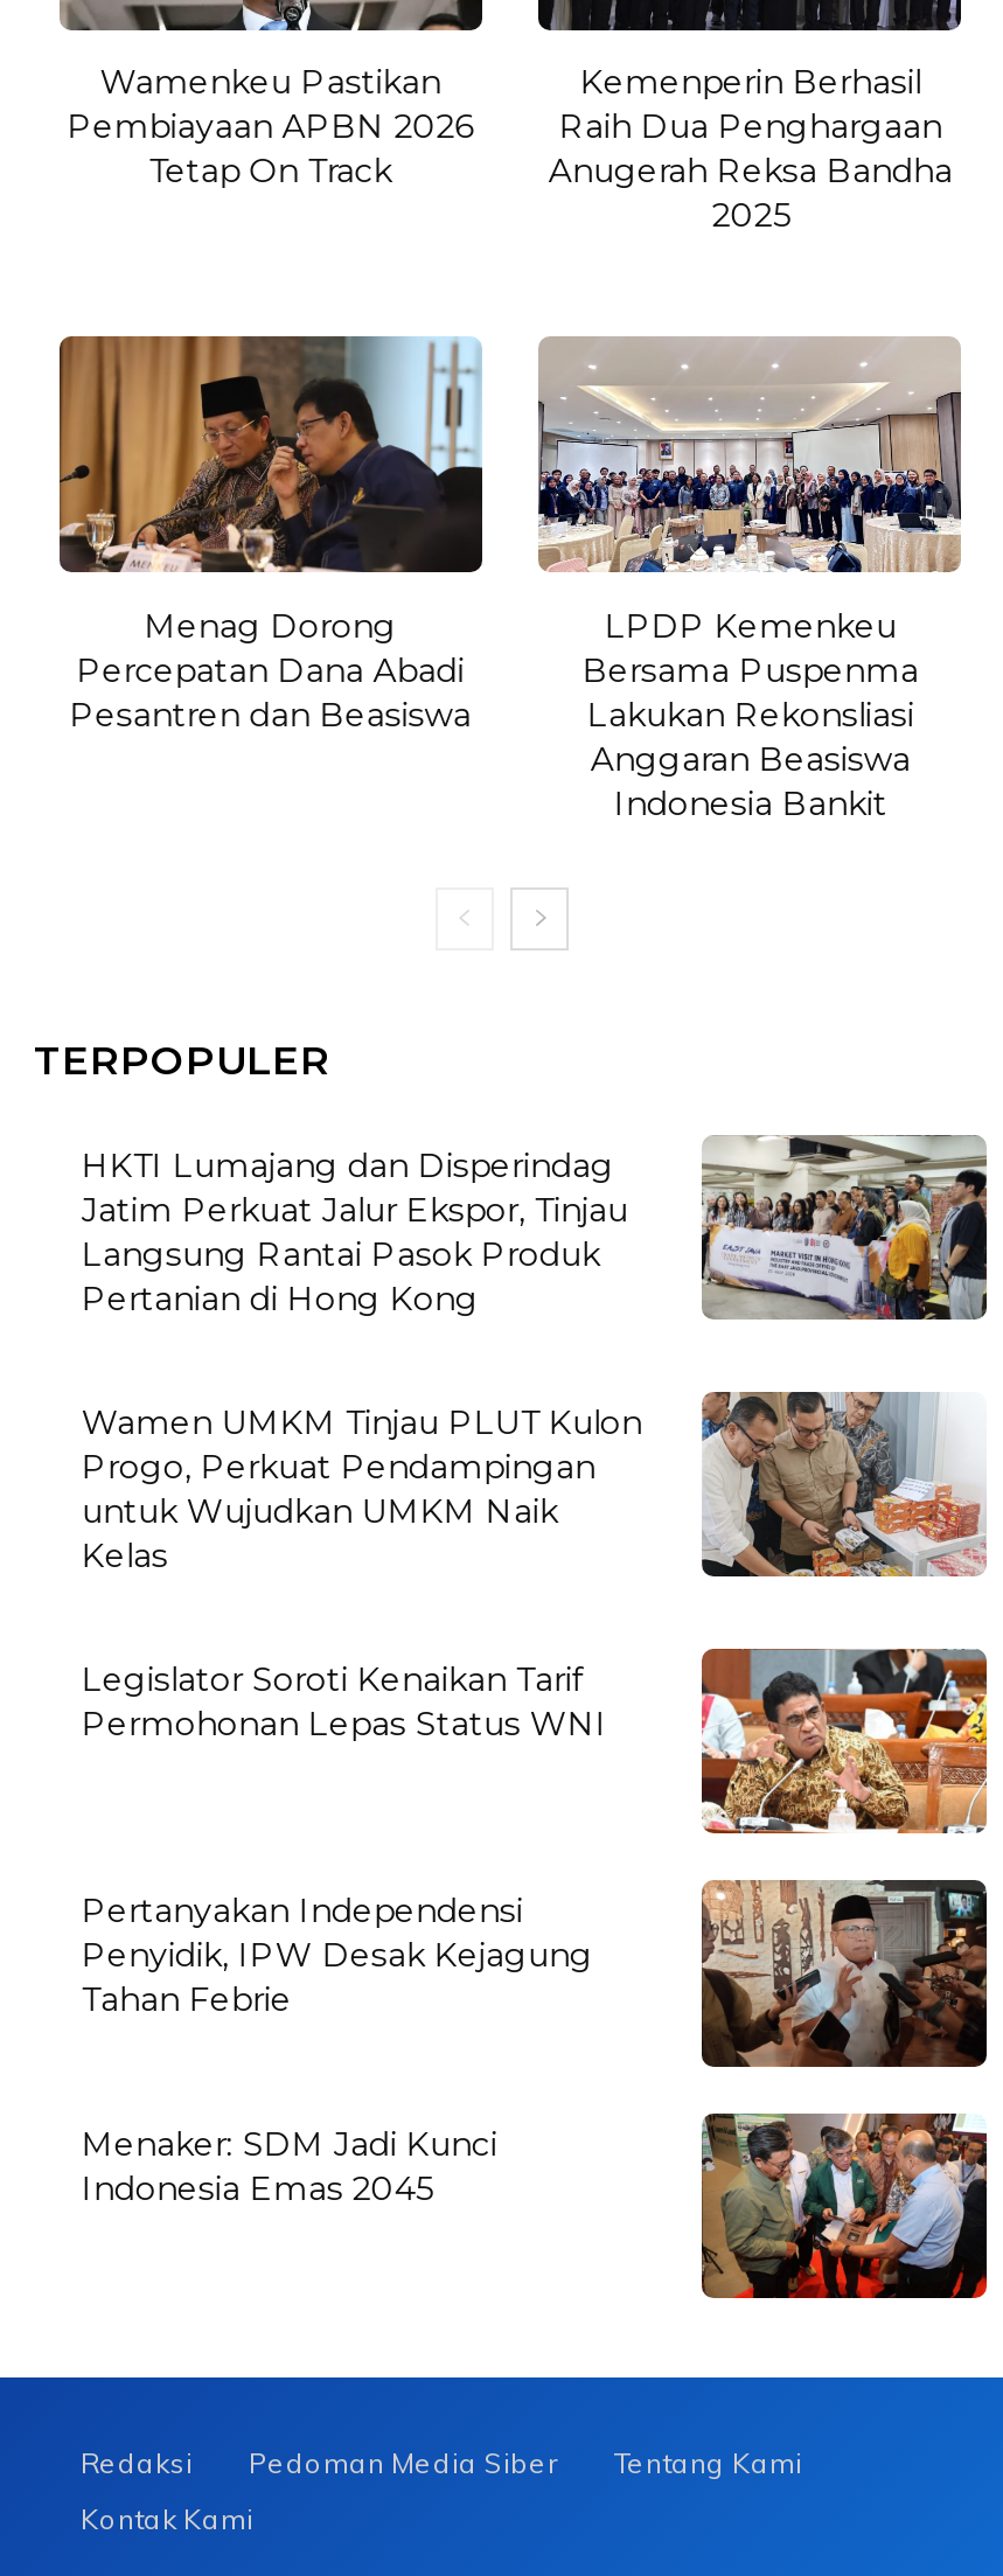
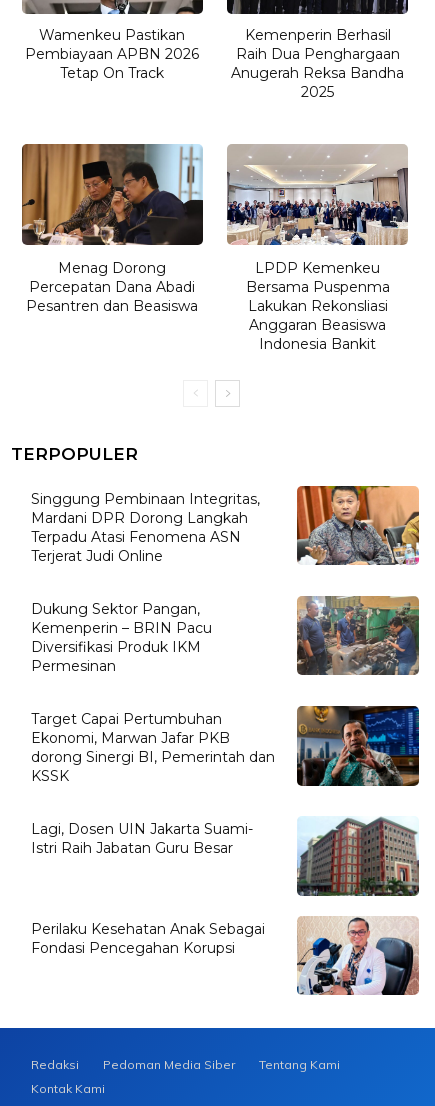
- [image]
- HKTI Lumajang dan Disperindag
- Jatim Perkuat Jalur Ekspor, Tinjau
- Langsung Rantai Pasok Produk
- Pertanian di Hong Kong
+ [image]
+ Singgung Pembinaan Integritas,
+ Mardani DPR Dorong Langkah
+ Terpadu Atasi Fenomena ASN
+ Terjerat Judi Online

- Wamen UMKM Tinjau PLUT Kulon
- Progo, Perkuat Pendampingan
- untuk Wujudkan UMKM Naik
- Kelas
+ Dukung Sektor Pangan,
+ Kemenperin – BRIN Pacu
+ Diversifikasi Produk IKM
+ Permesinan

- [image]
+ [image]

- [image]
- Legislator Soroti Kenaikan Tarif
- Permohonan Lepas Status WNI
+ [image]
+ Target Capai Pertumbuhan
+ Ekonomi, Marwan Jafar PKB
+ dorong Sinergi BI, Pemerintah dan
+ KSSK

- Pertanyakan Independensi
- Penyidik, IPW Desak Kejagung
- Tahan Febrie
+ Lagi, Dosen UIN Jakarta Suami-
+ Istri Raih Jabatan Guru Besar

- [image]
+ [image]

- Menaker: SDM Jadi Kunci
- Indonesia Emas 2045
+ Perilaku Kesehatan Anak Sebagai
+ Fondasi Pencegahan Korupsi

- [image]
+ [image]
